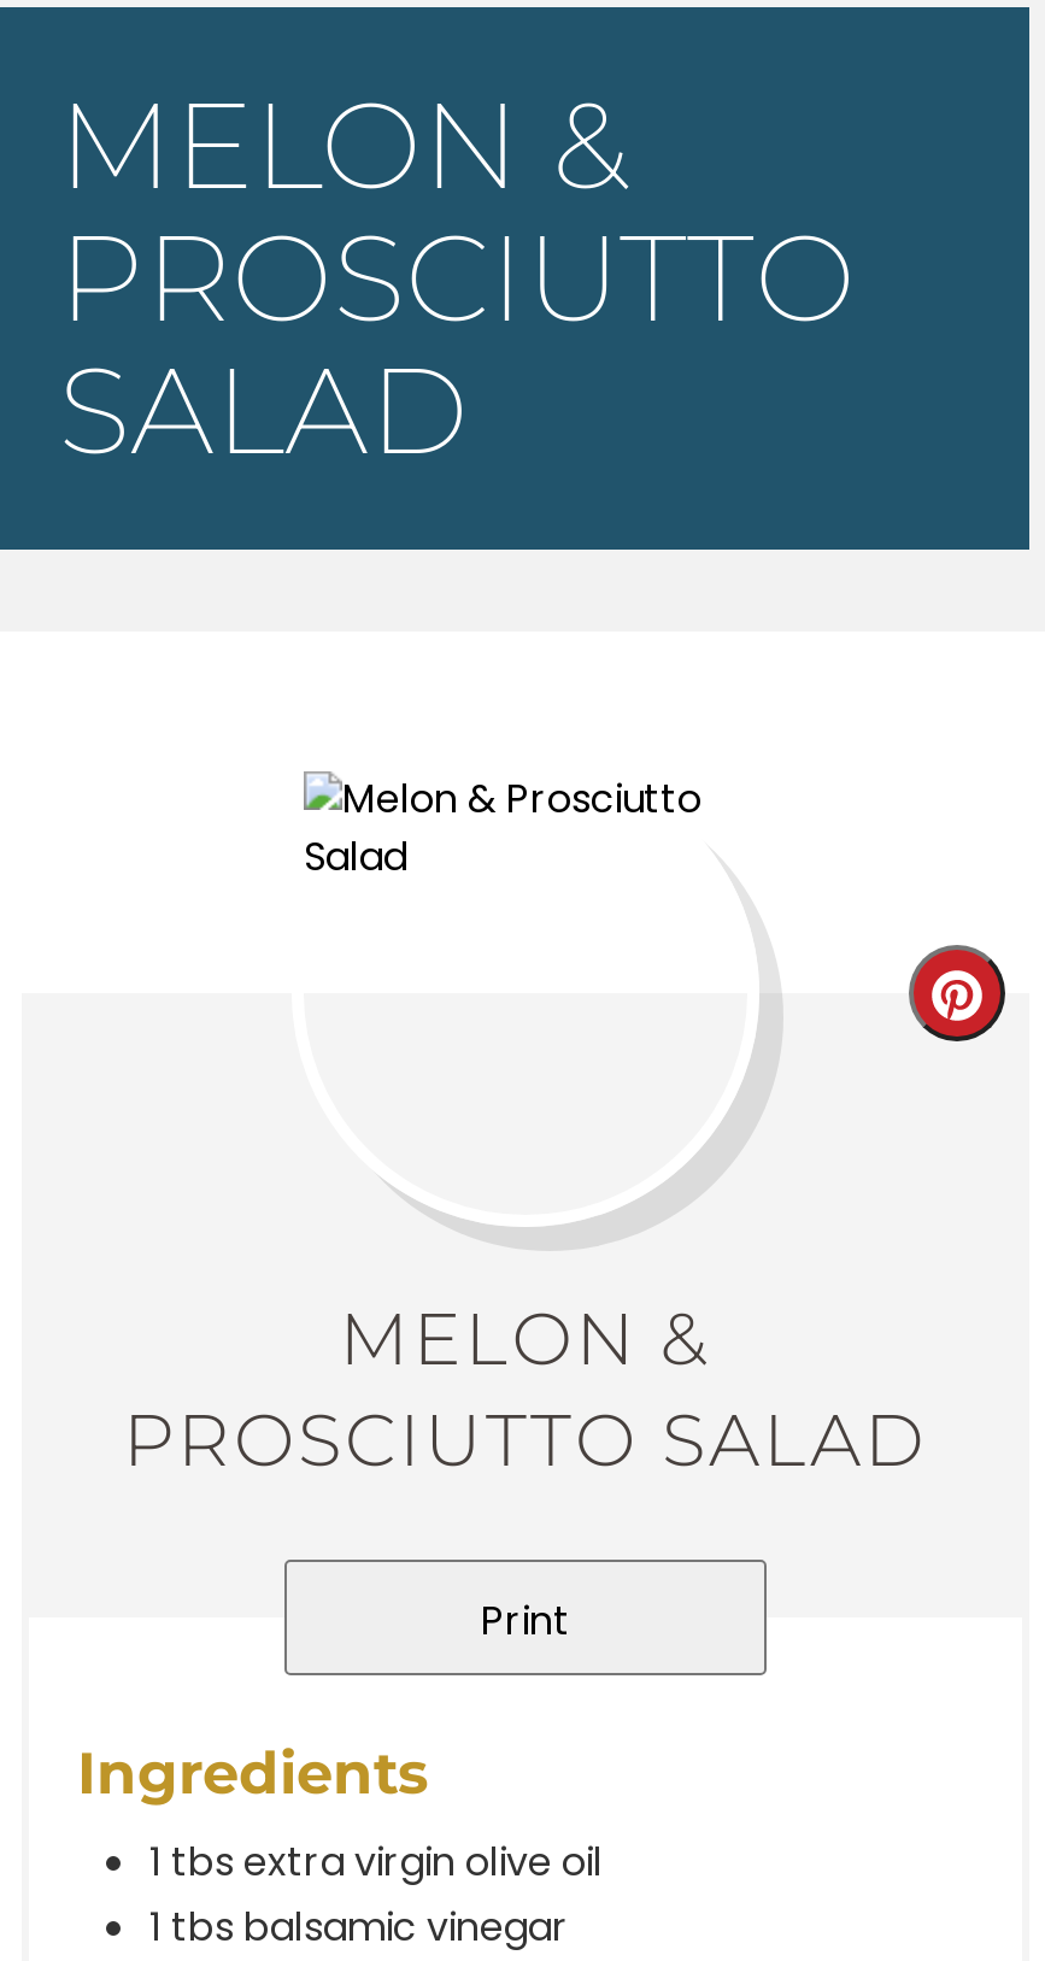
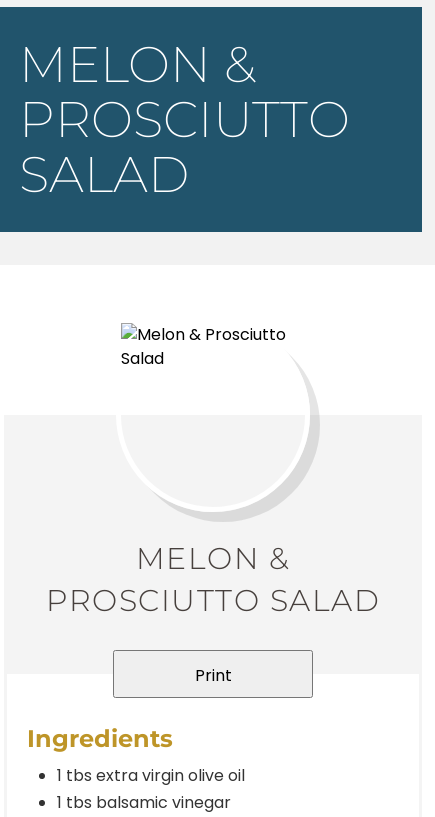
- [image]
